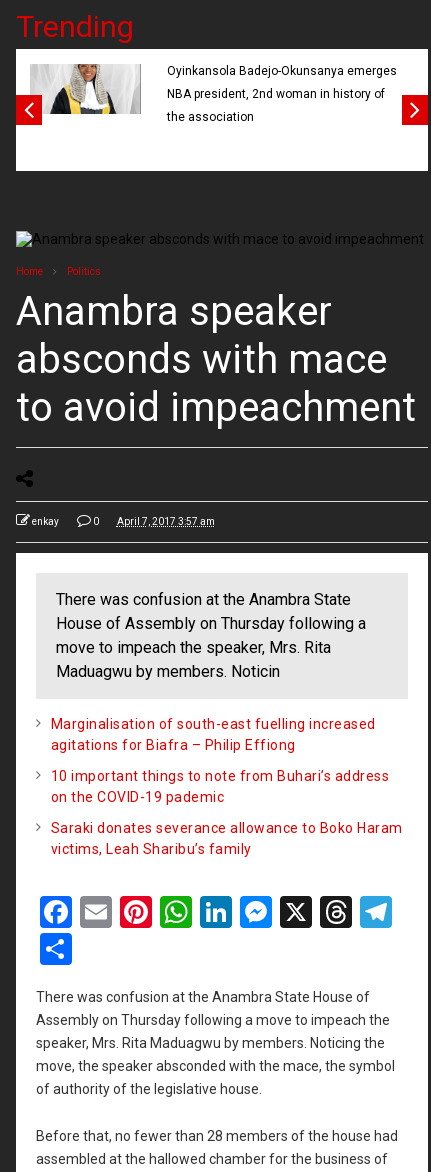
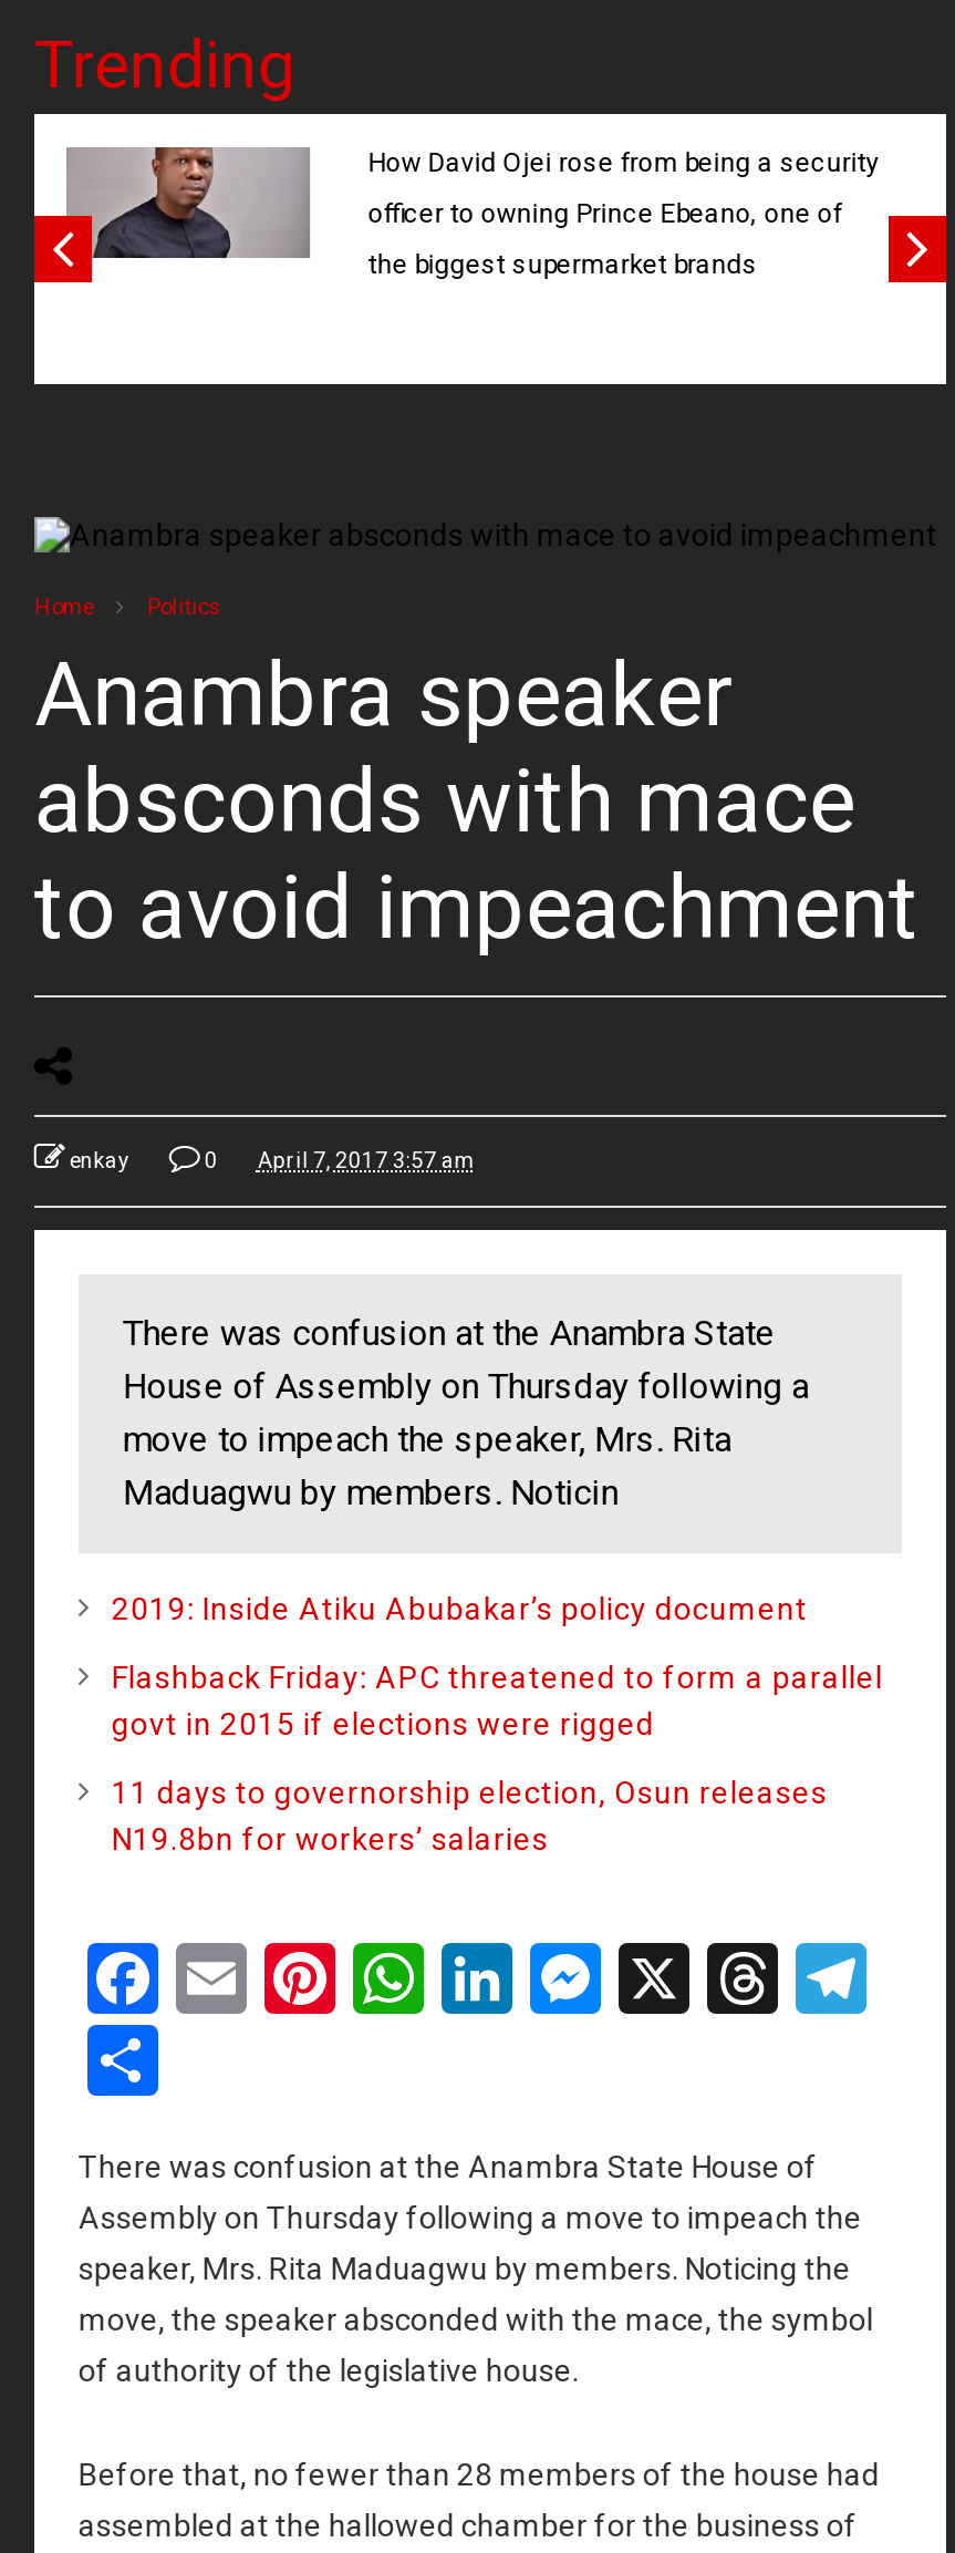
- [image]
- Oyinkansola Badejo-Okunsanya emerges
+ [image]
+ How David Ojei rose from being a security

- NBA president, 2nd woman in history of
+ officer to owning Prince Ebeano, one of

- the association
+ the biggest supermarket brands

- Marginalisation of south-east fuelling increased
- agitations for Biafra – Philip Effiong
+ 2019: Inside Atiku Abubakar’s policy document

- 10 important things to note from Buhari’s address
- on the COVID-19 pademic
+ Flashback Friday: APC threatened to form a parallel
+ govt in 2015 if elections were rigged

- Saraki donates severance allowance to Boko Haram
- victims, Leah Sharibu’s family
+ 11 days to governorship election, Osun releases
+ N19.8bn for workers’ salaries
